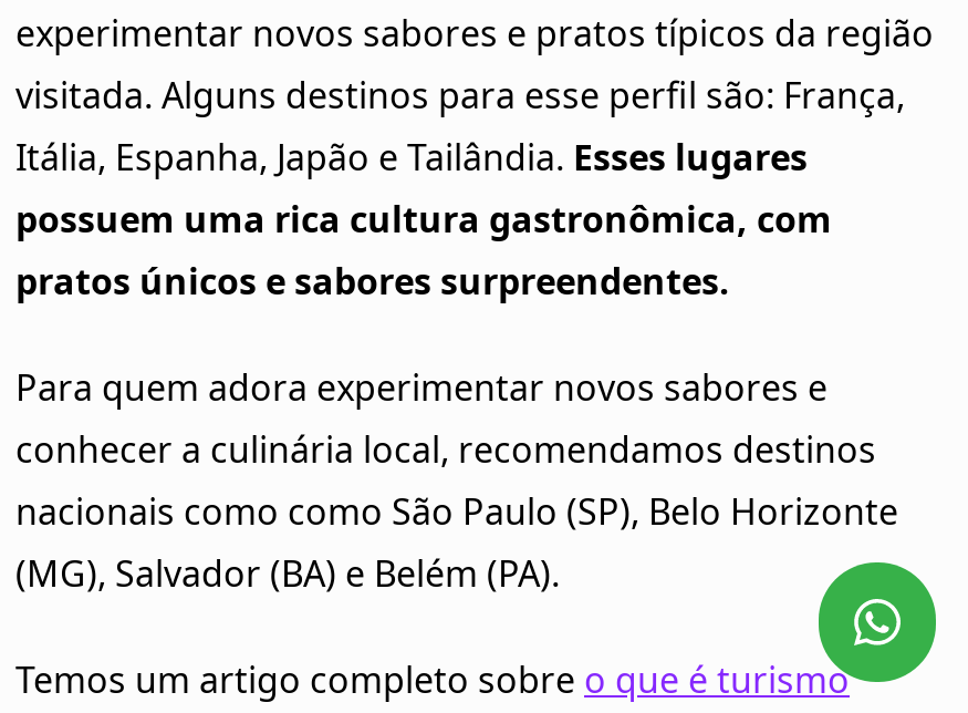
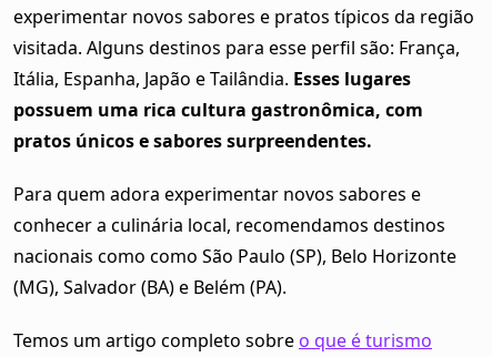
- [image]
